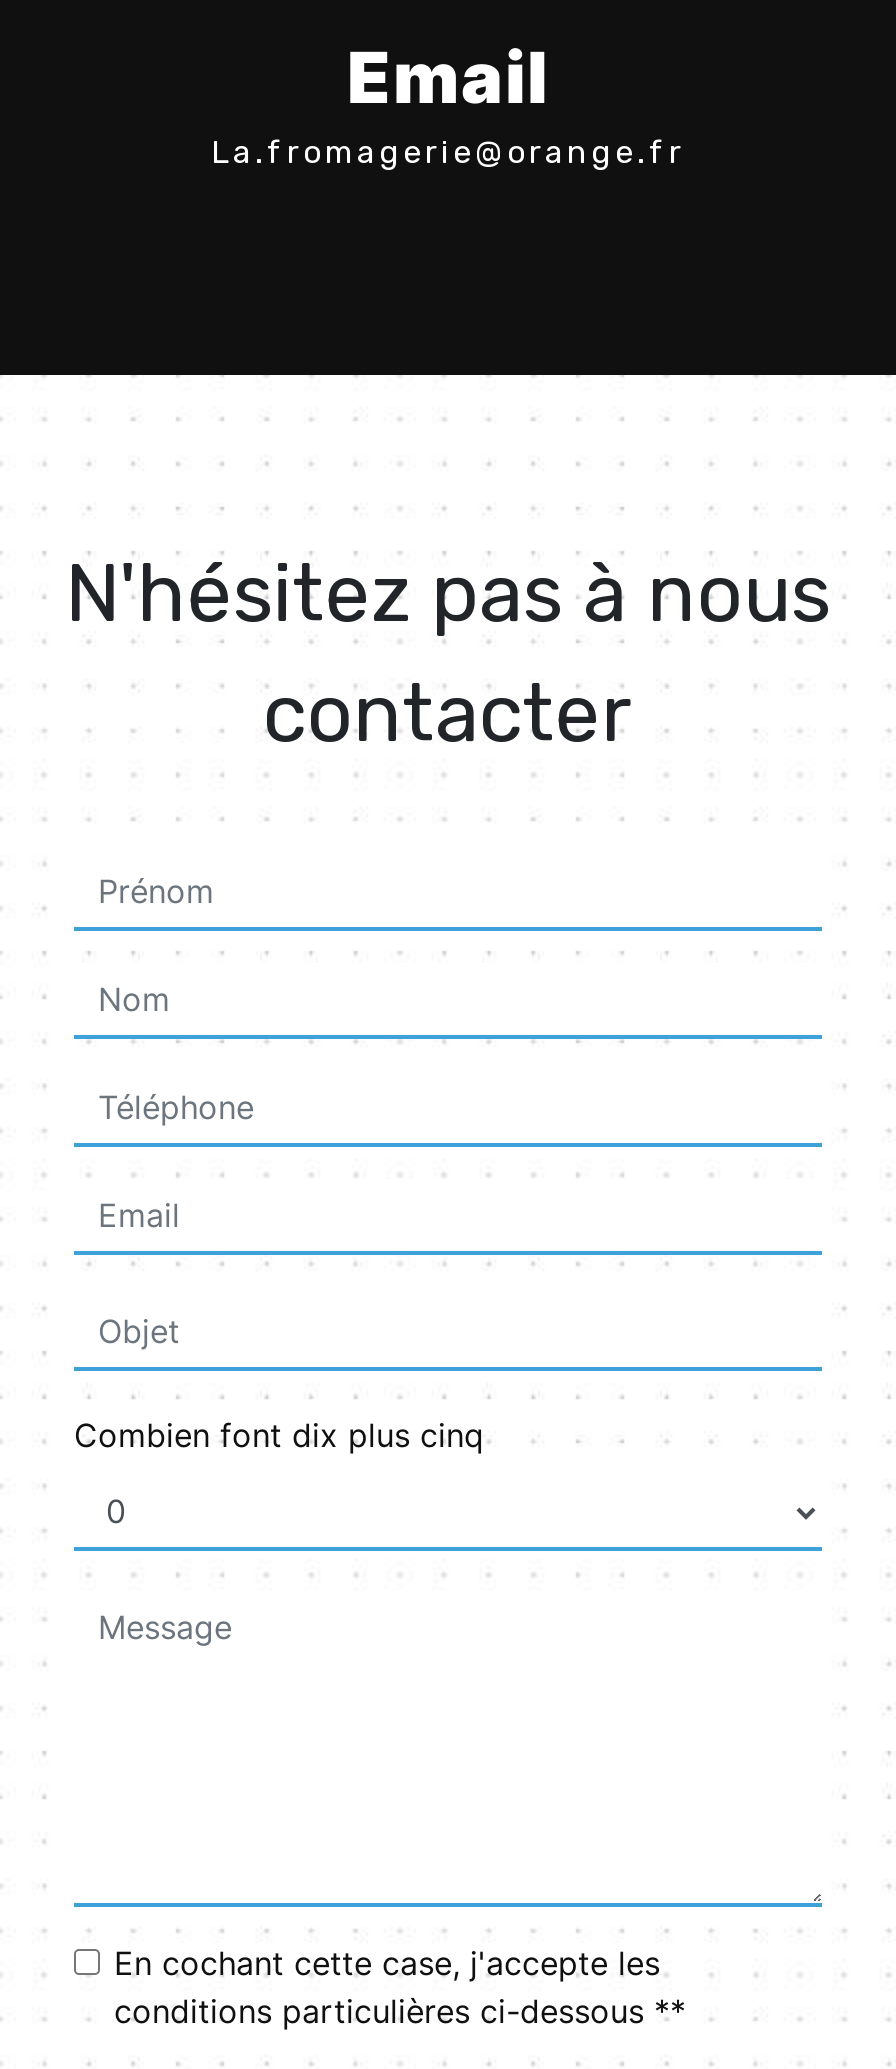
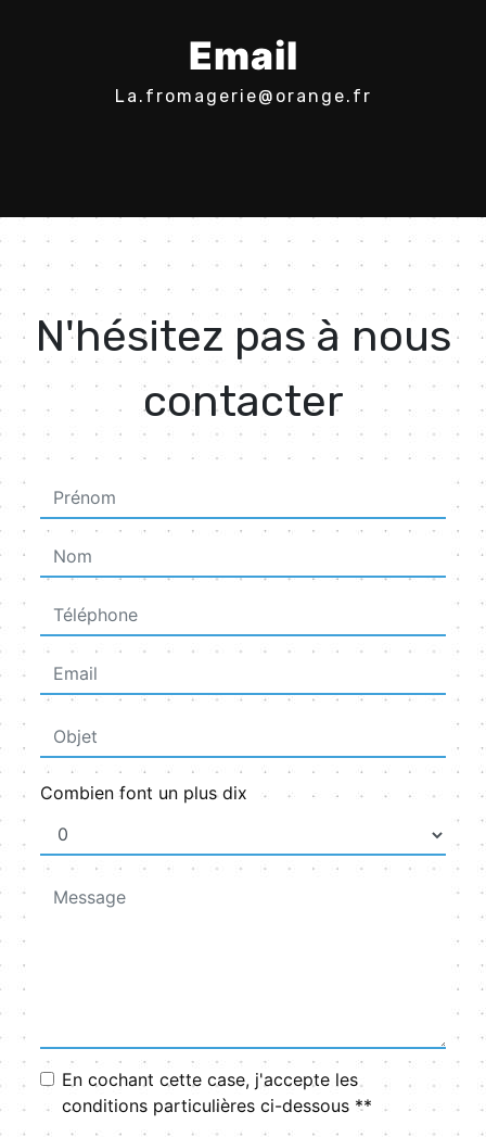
- Combien font dix plus cinq
+ Combien font un plus dix
